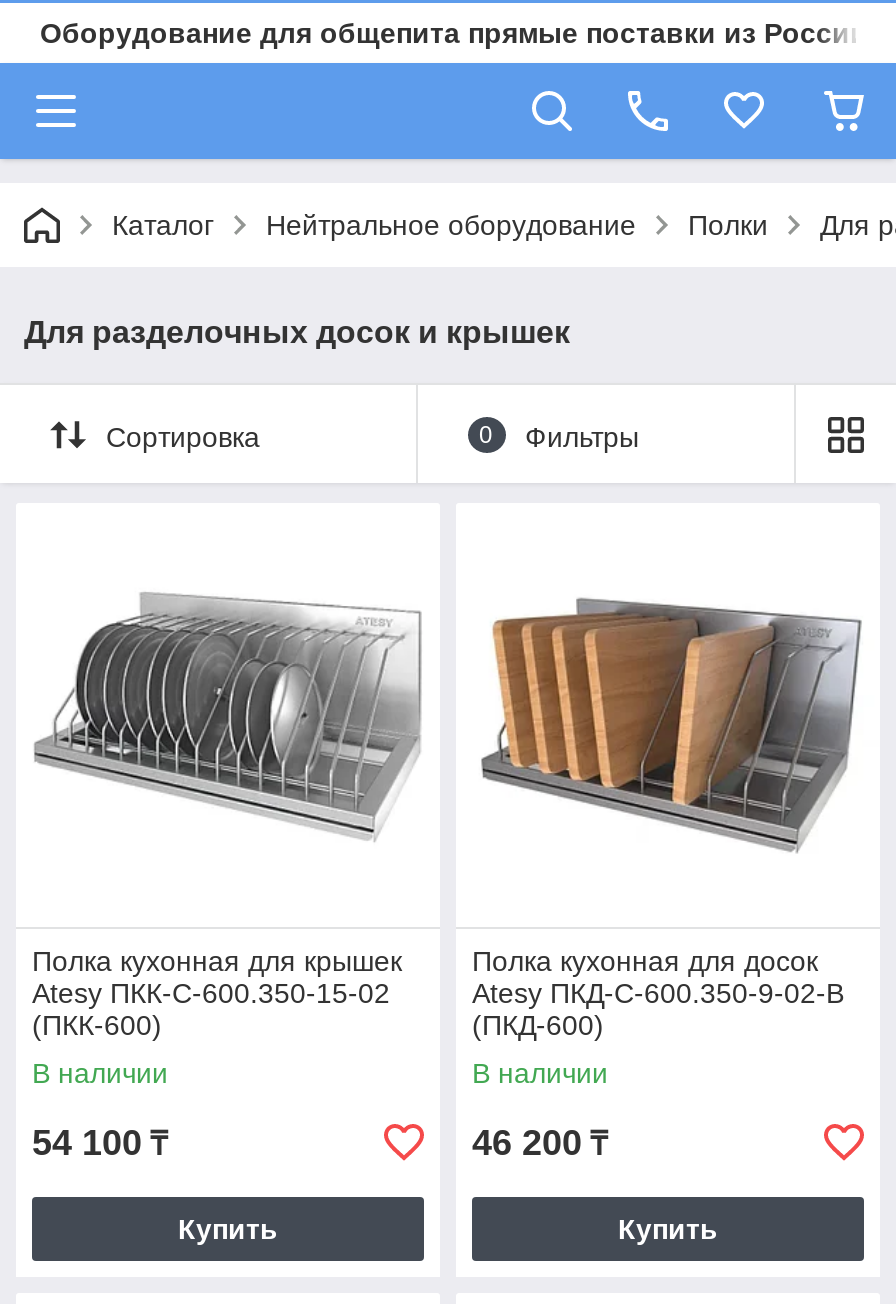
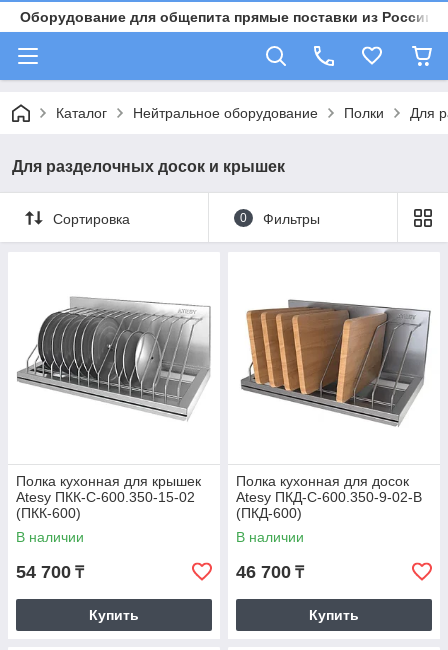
- 54 100 ₸
+ 54 700 ₸

- 46 200 ₸
+ 46 700 ₸
